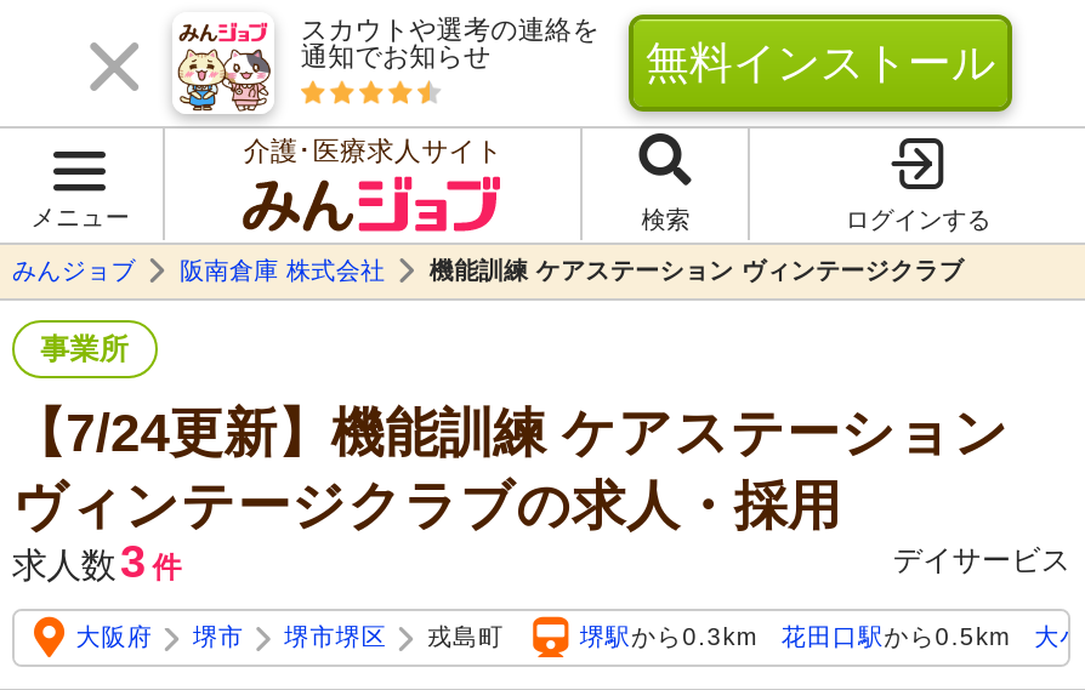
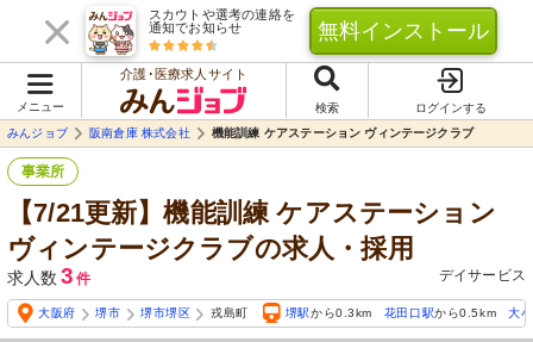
- 【7/24更新】機能訓練 ケアステーション
+ 【7/21更新】機能訓練 ケアステーション
